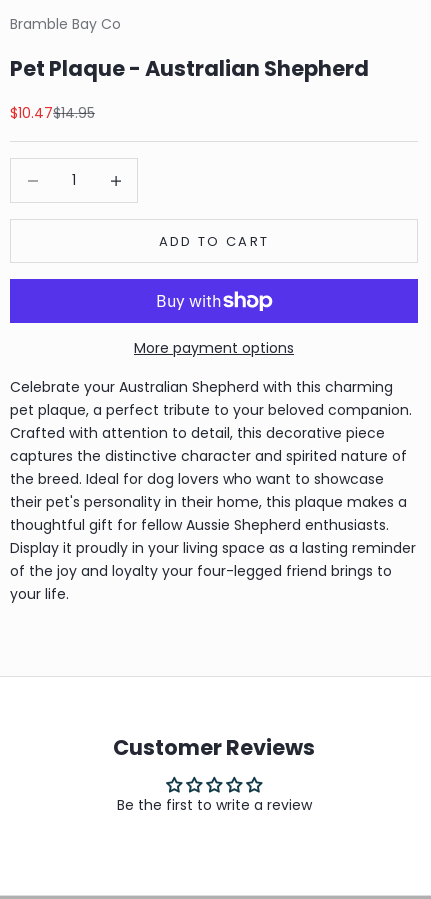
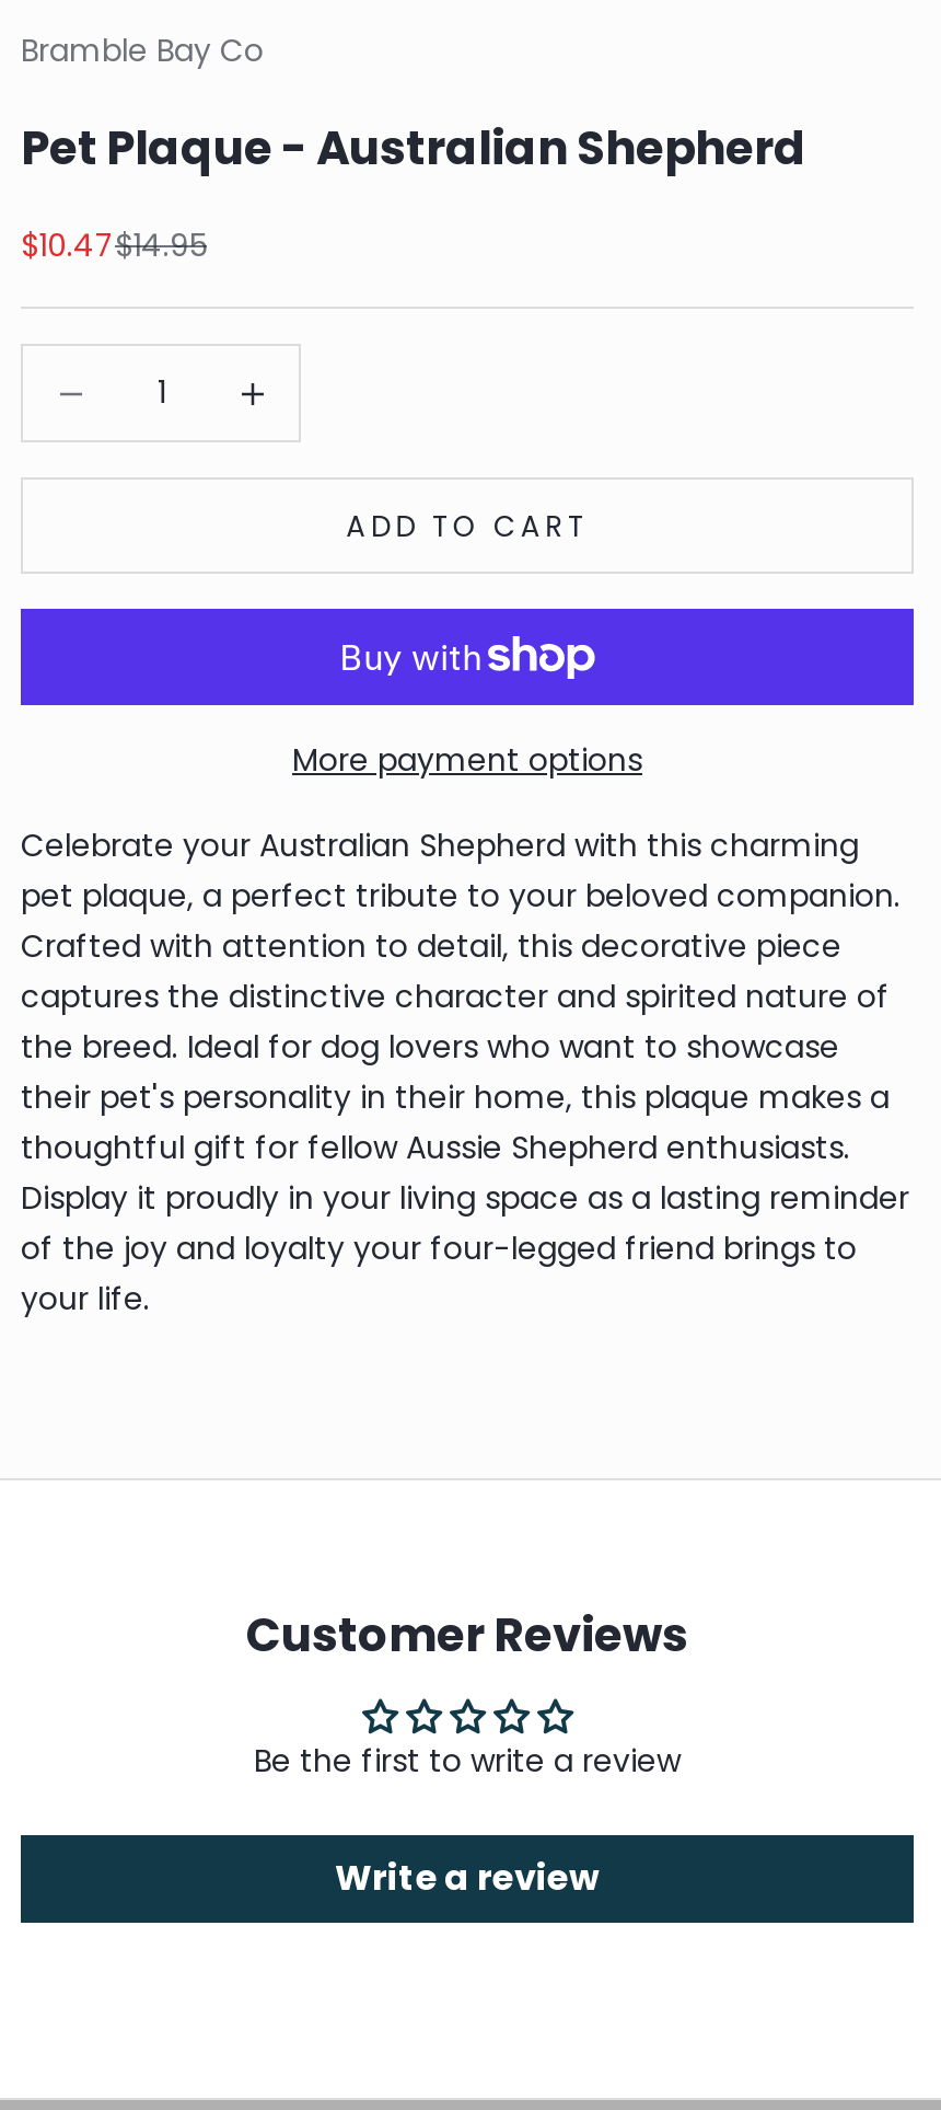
+ Write a review
